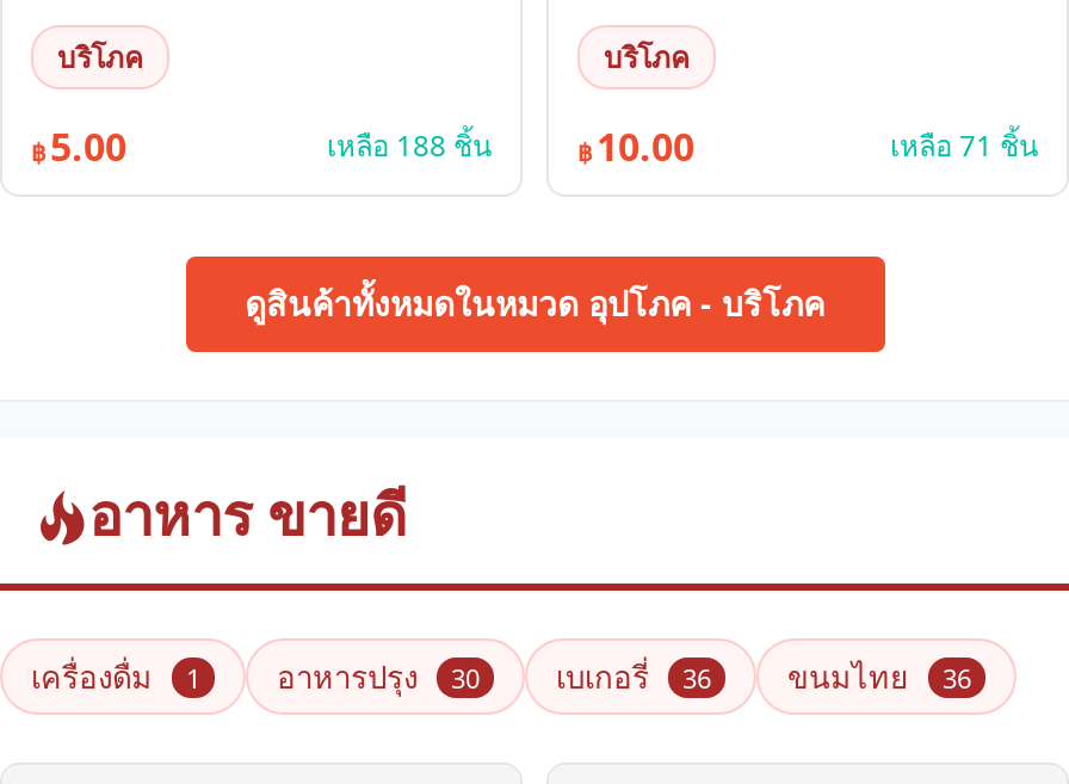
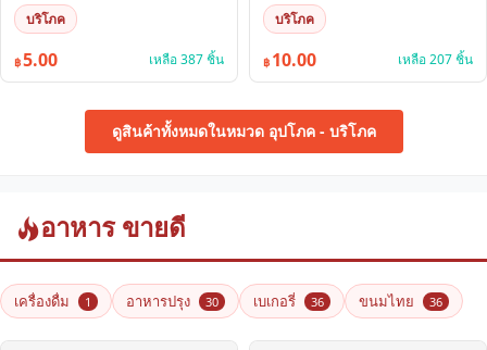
- เหลือ 188 ชิ้น
+ เหลือ 387 ชิ้น

- เหลือ 71 ชิ้น
+ เหลือ 207 ชิ้น
